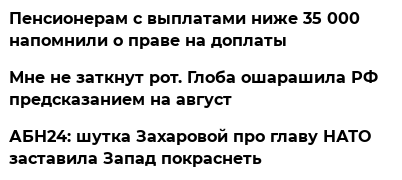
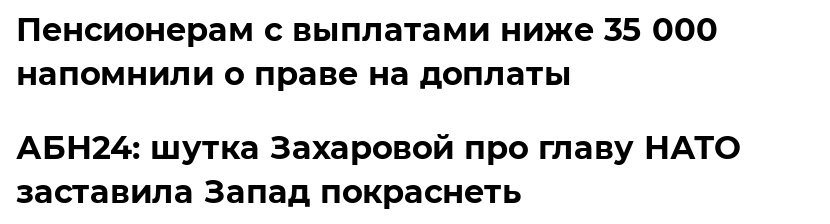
- Мне не заткнут рот. Глоба ошарашила РФ
- предсказанием на август
